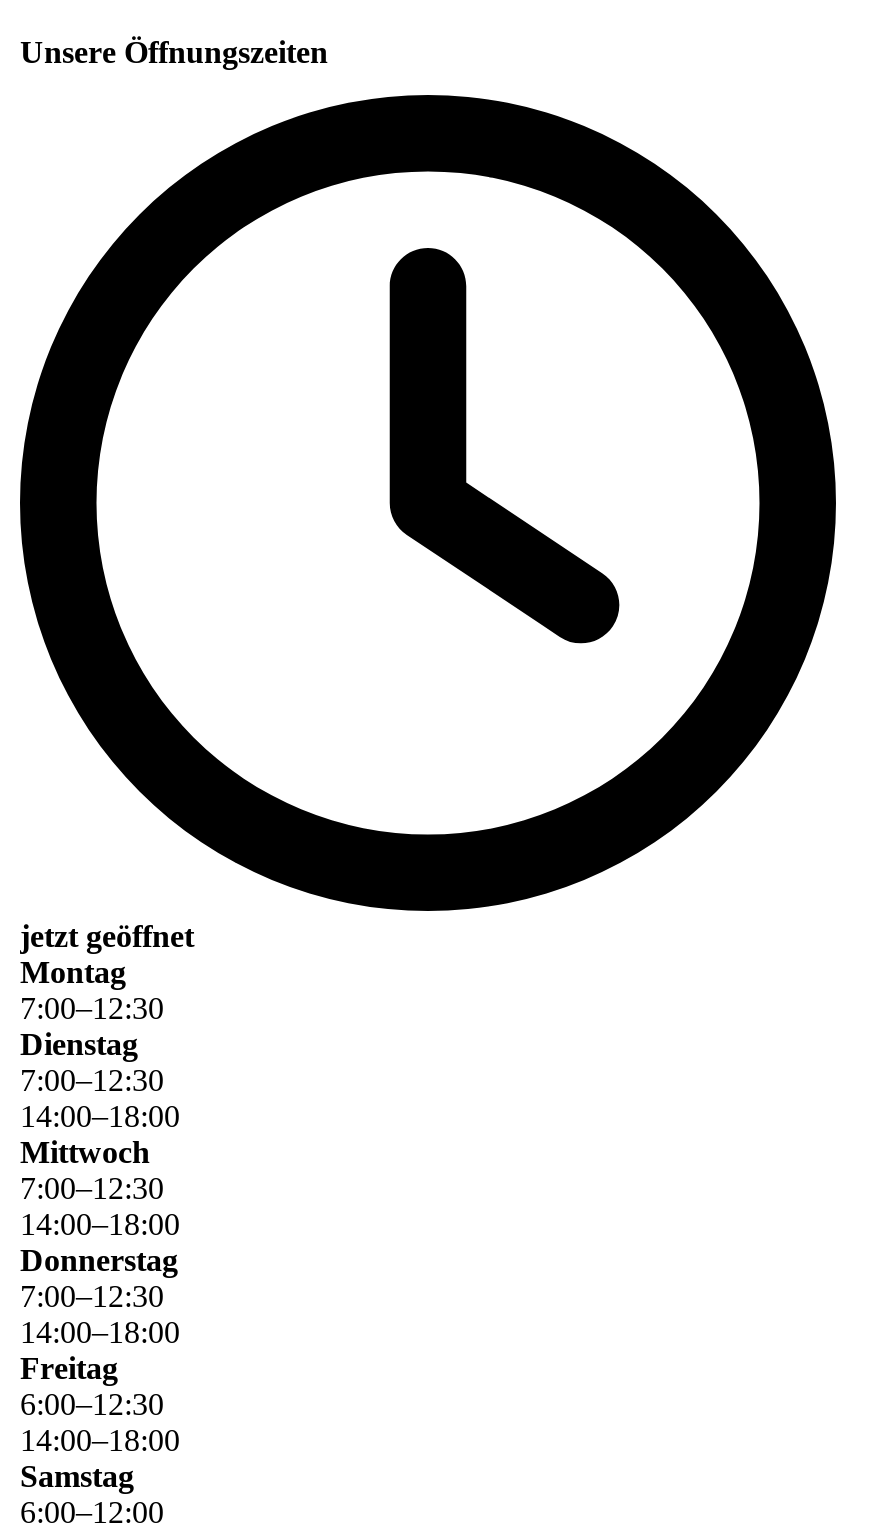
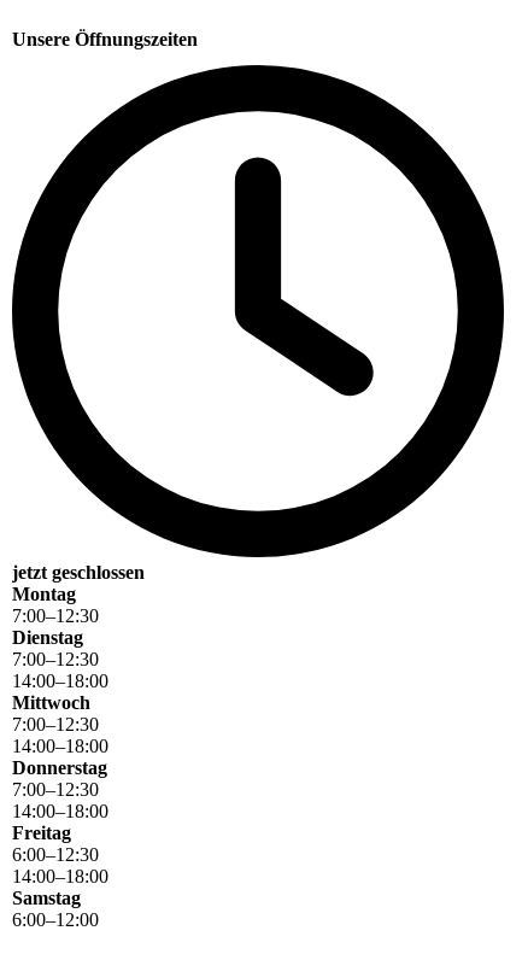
- jetzt geöffnet
+ jetzt geschlossen
